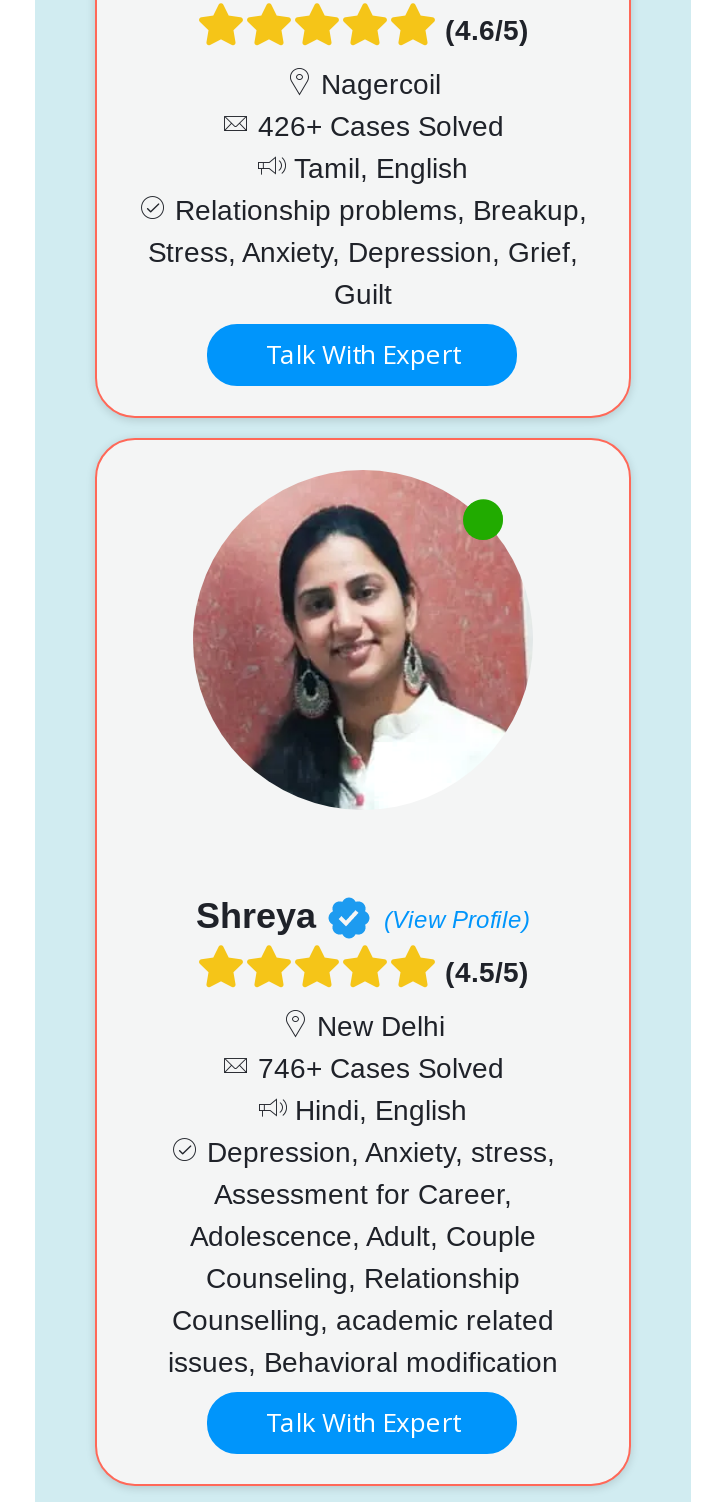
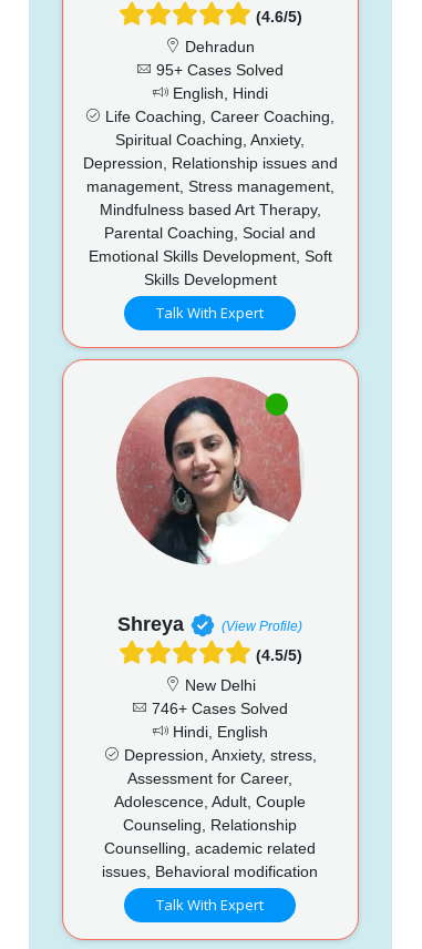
- Nagercoil
- 426+ Cases Solved
- Tamil, English
- Relationship problems, Breakup,
- Stress, Anxiety, Depression, Grief,
- Guilt
+ Dehradun
+ 95+ Cases Solved
+ English, Hindi
+ Life Coaching, Career Coaching,
+ Spiritual Coaching, Anxiety,
+ Depression, Relationship issues and
+ management, Stress management,
+ Mindfulness based Art Therapy,
+ Parental Coaching, Social and
+ Emotional Skills Development, Soft
+ Skills Development
